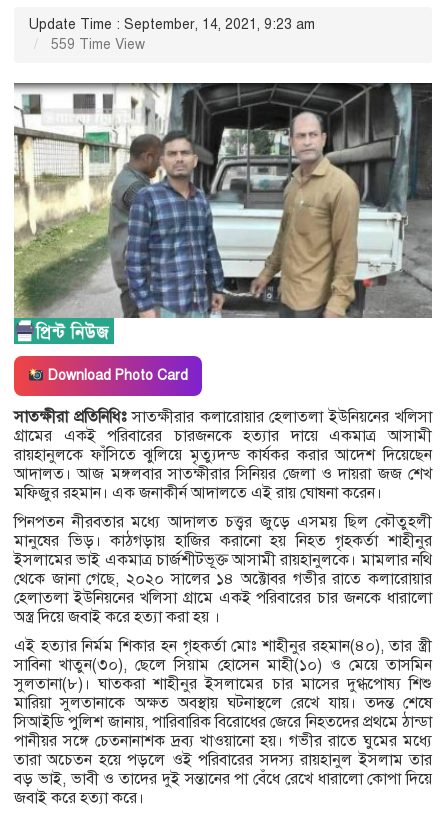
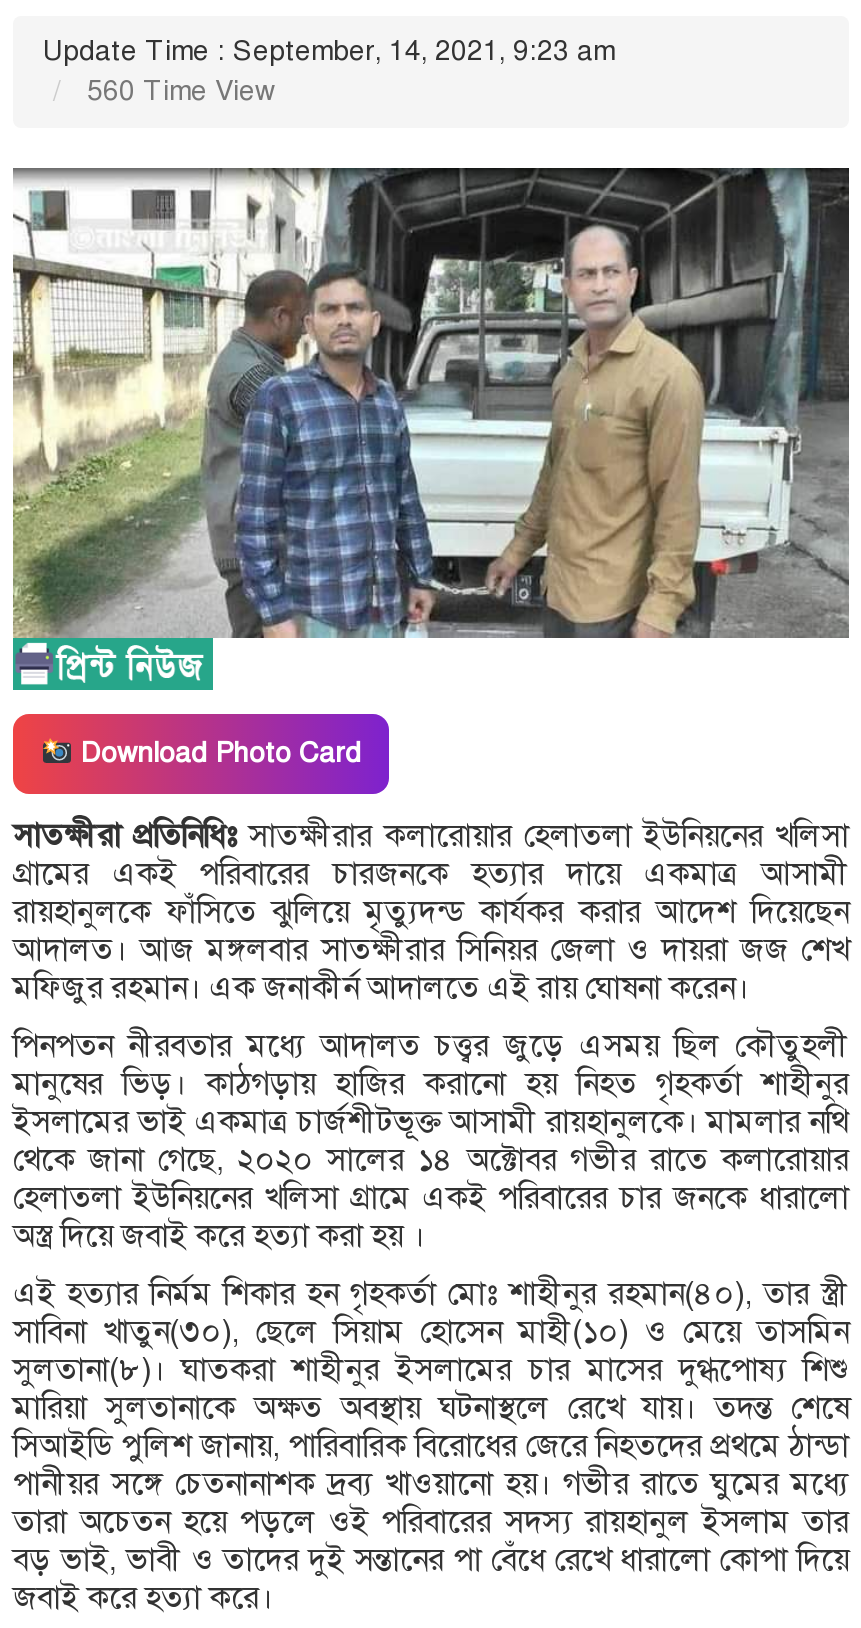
- 559 Time View
+ 560 Time View
